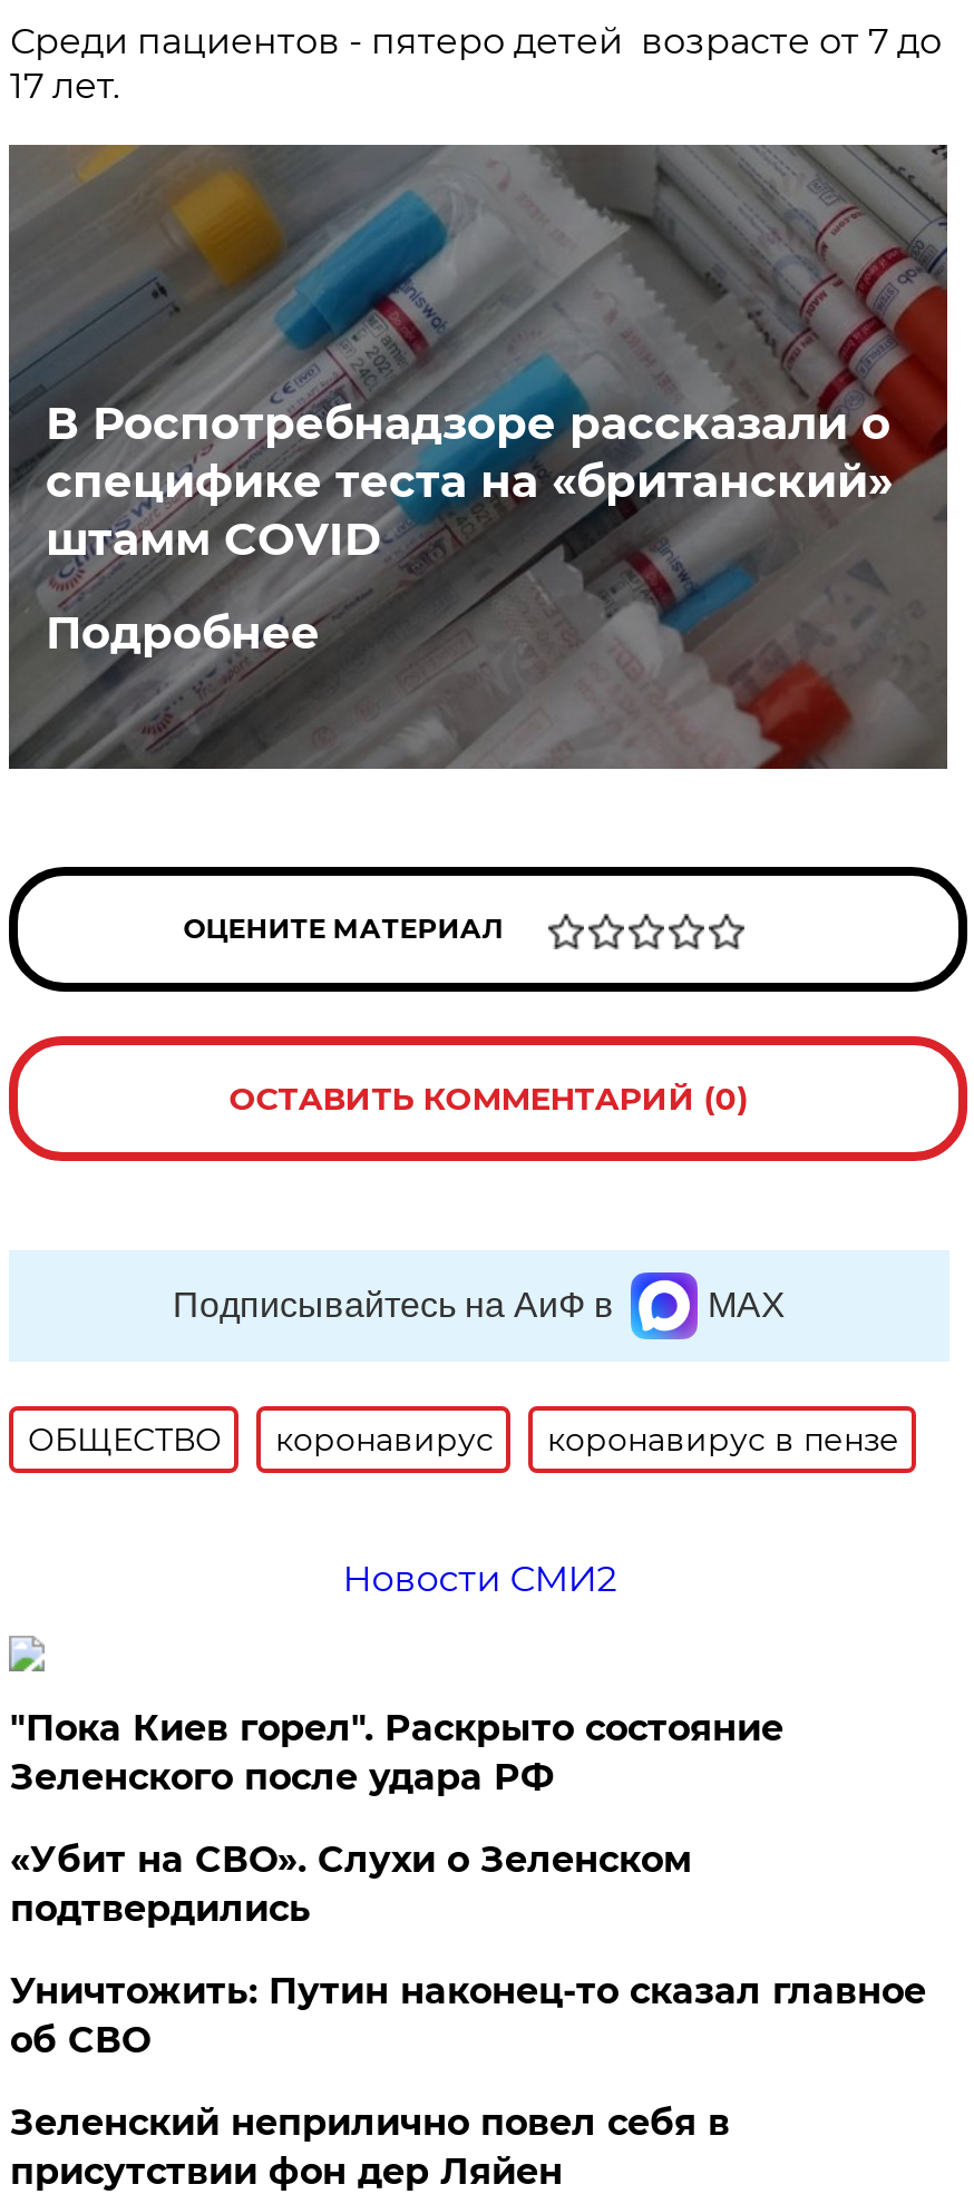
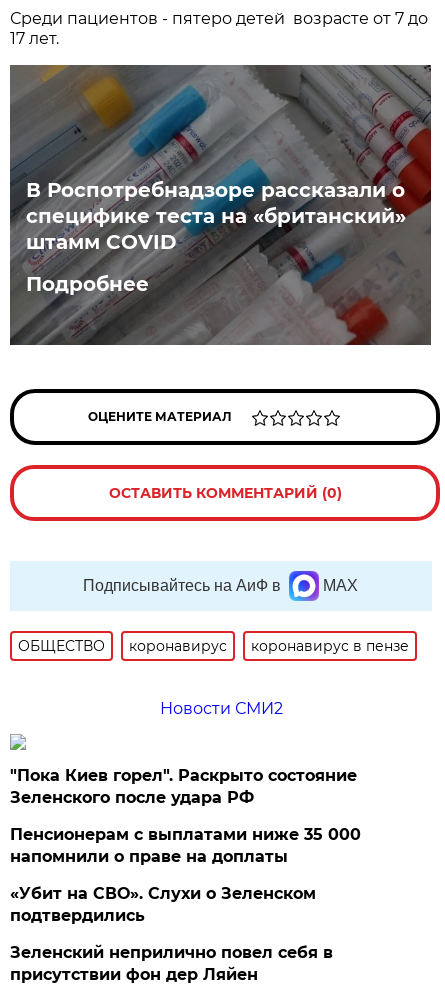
+ Пенсионерам с выплатами ниже 35 000
+ напомнили о праве на доплаты

moved down: «Убит на СВО». Слухи о Зеленском | подтвердились

- Уничтожить: Путин наконец-то сказал главное
- об СВО
